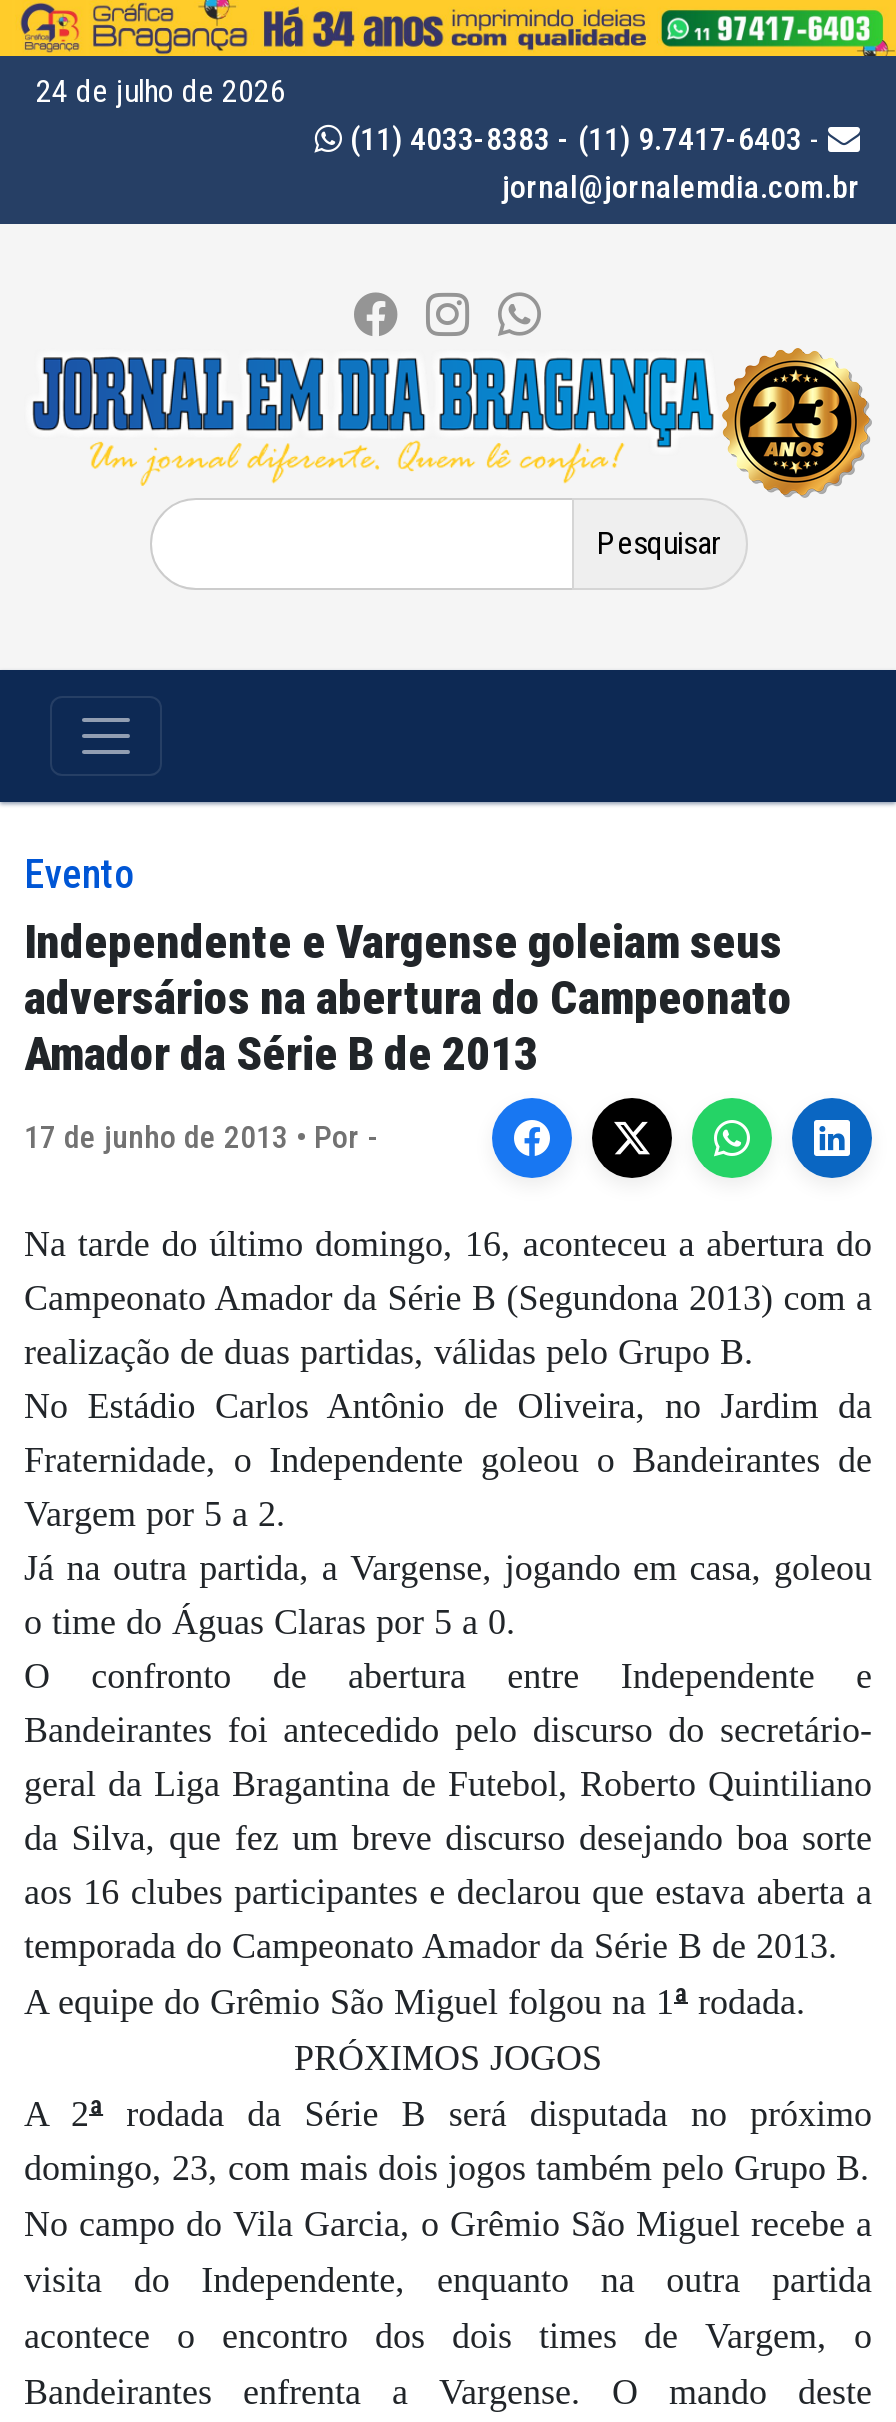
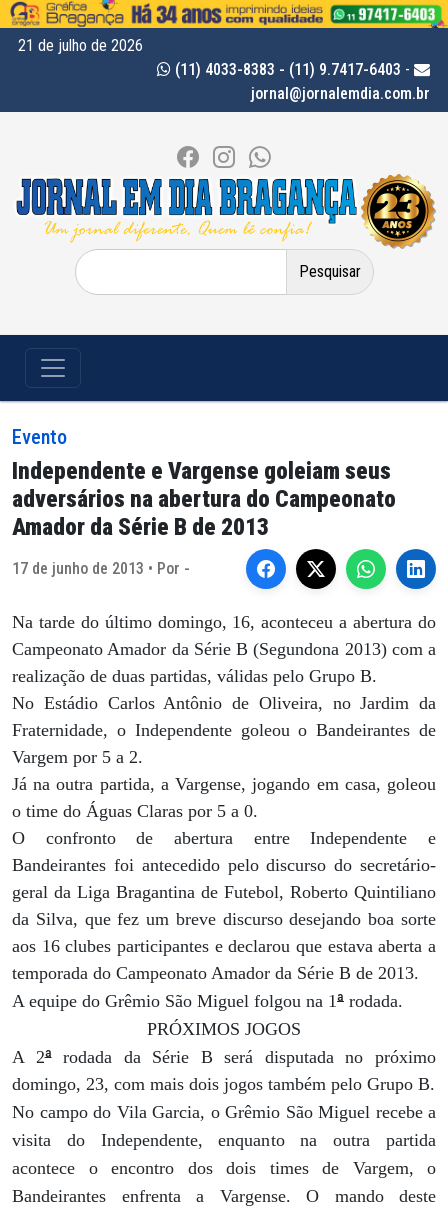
- 24 de julho de 2026
+ 21 de julho de 2026
